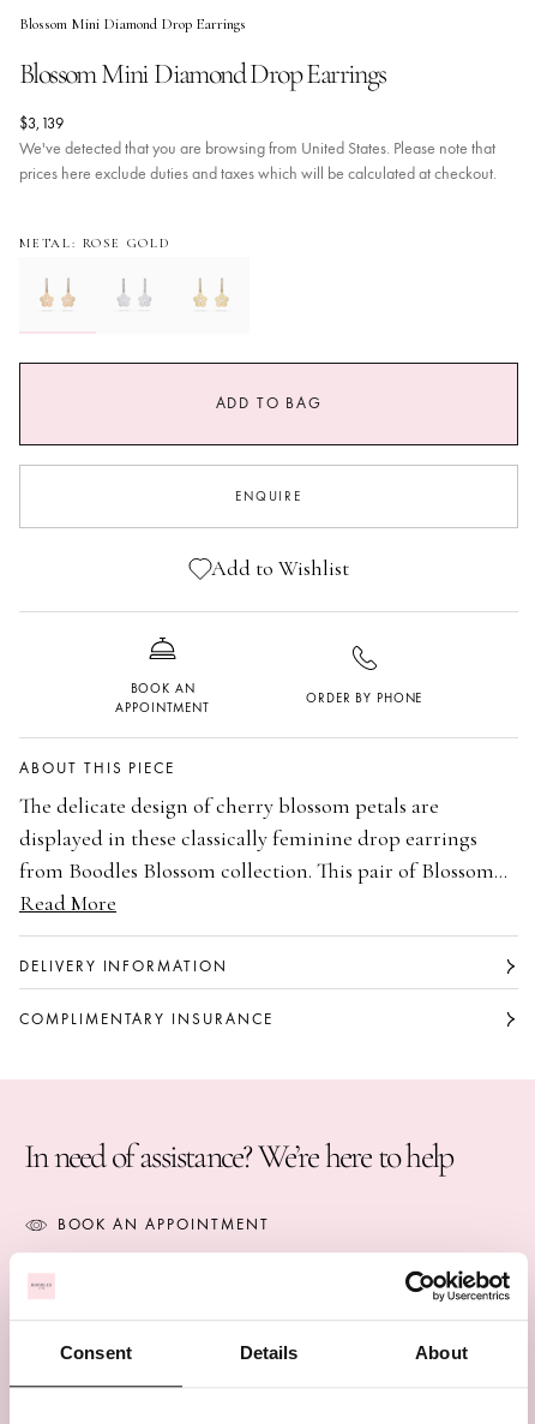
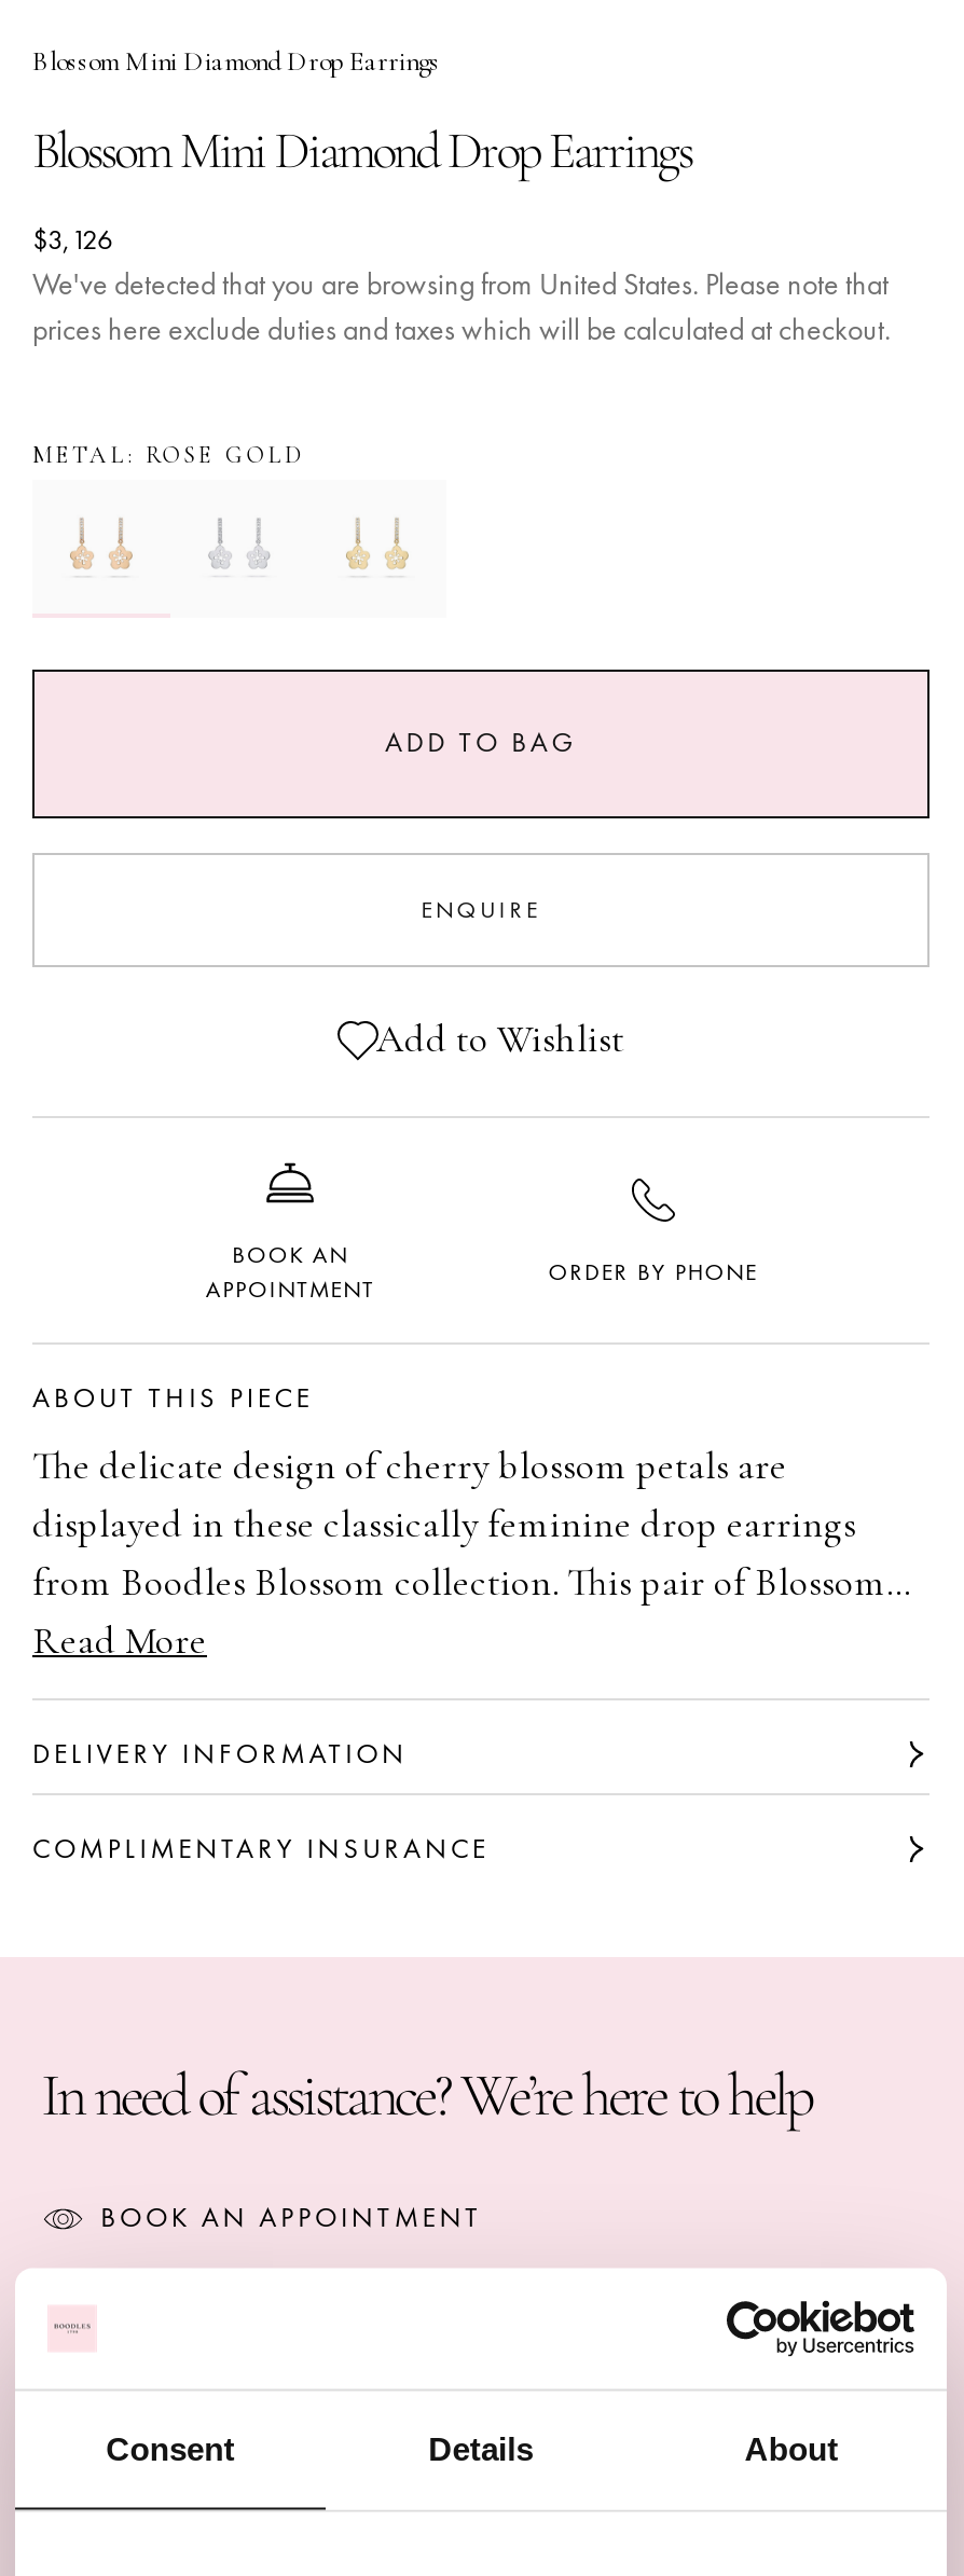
- $3,139
+ $3,126
